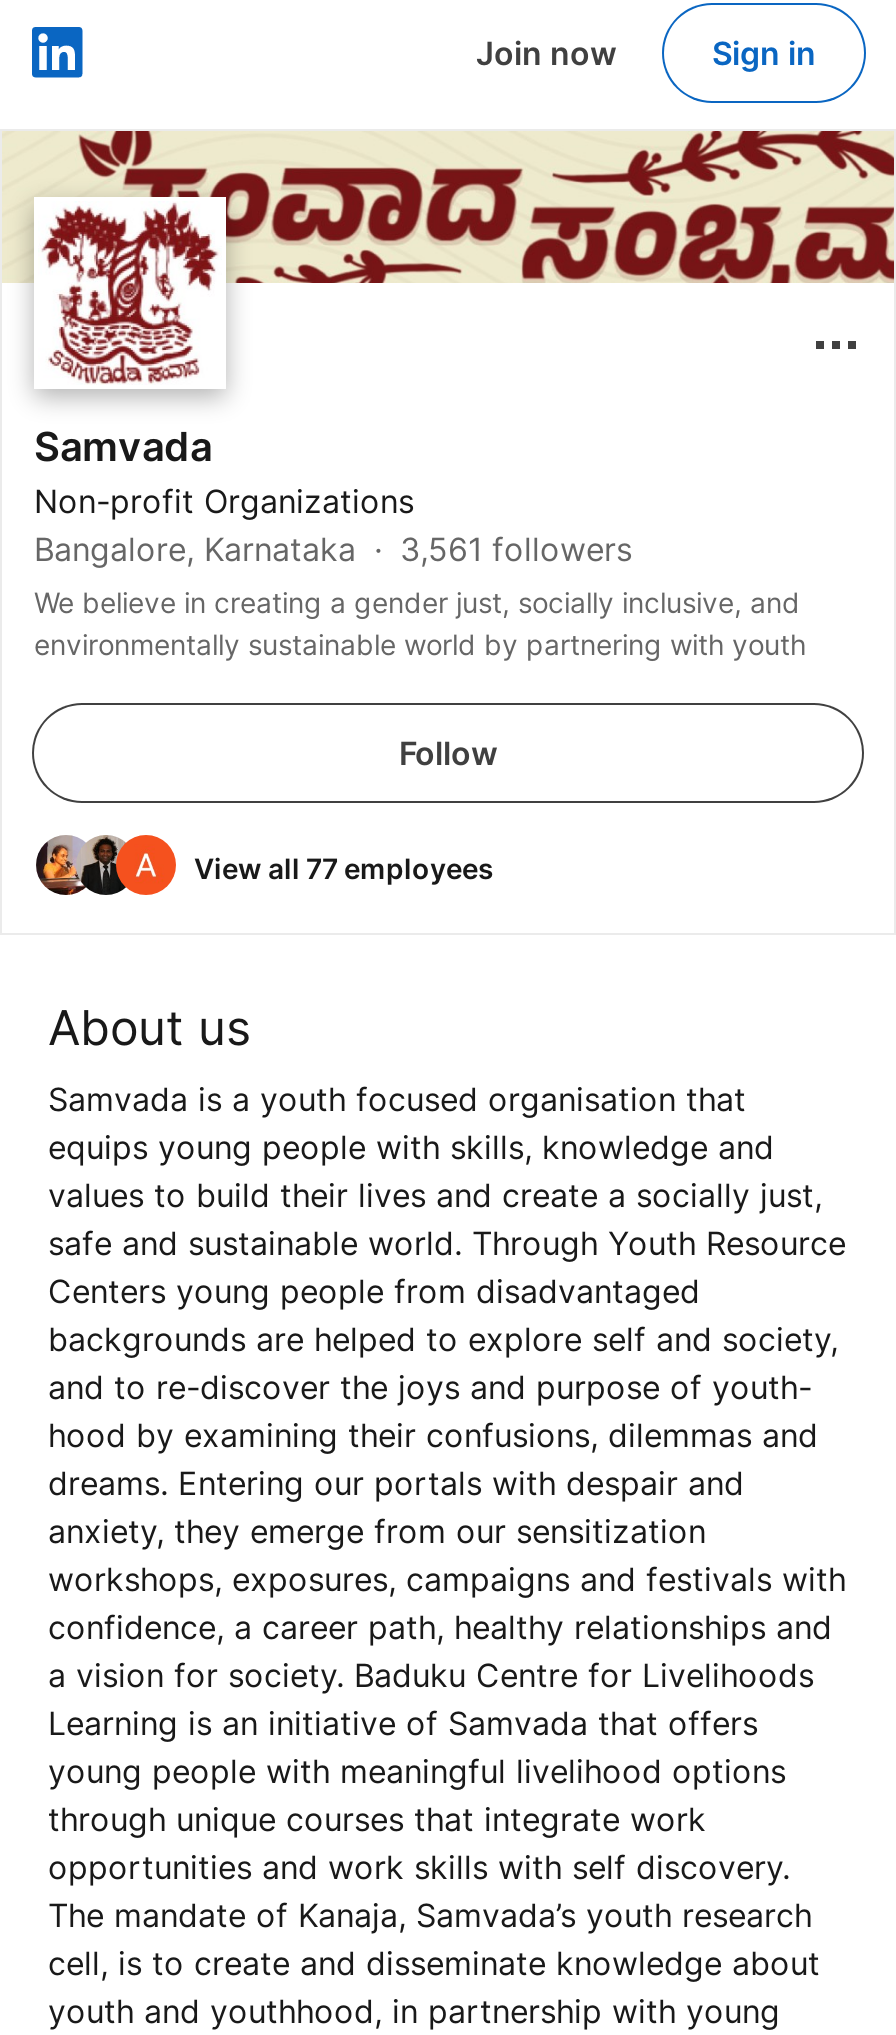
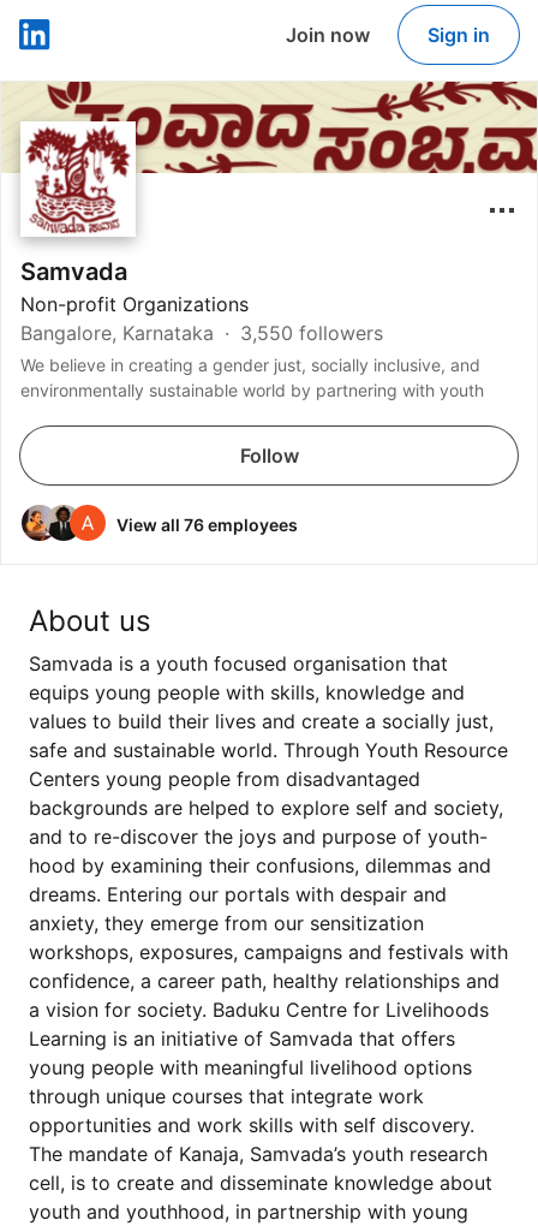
- Bangalore, Karnataka 3,561 followers
+ Bangalore, Karnataka 3,550 followers

- View all 77 employees
+ View all 76 employees
